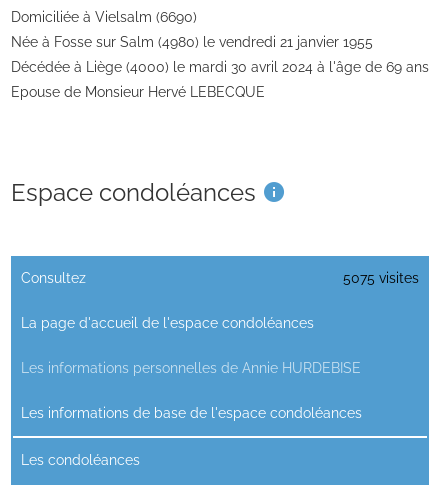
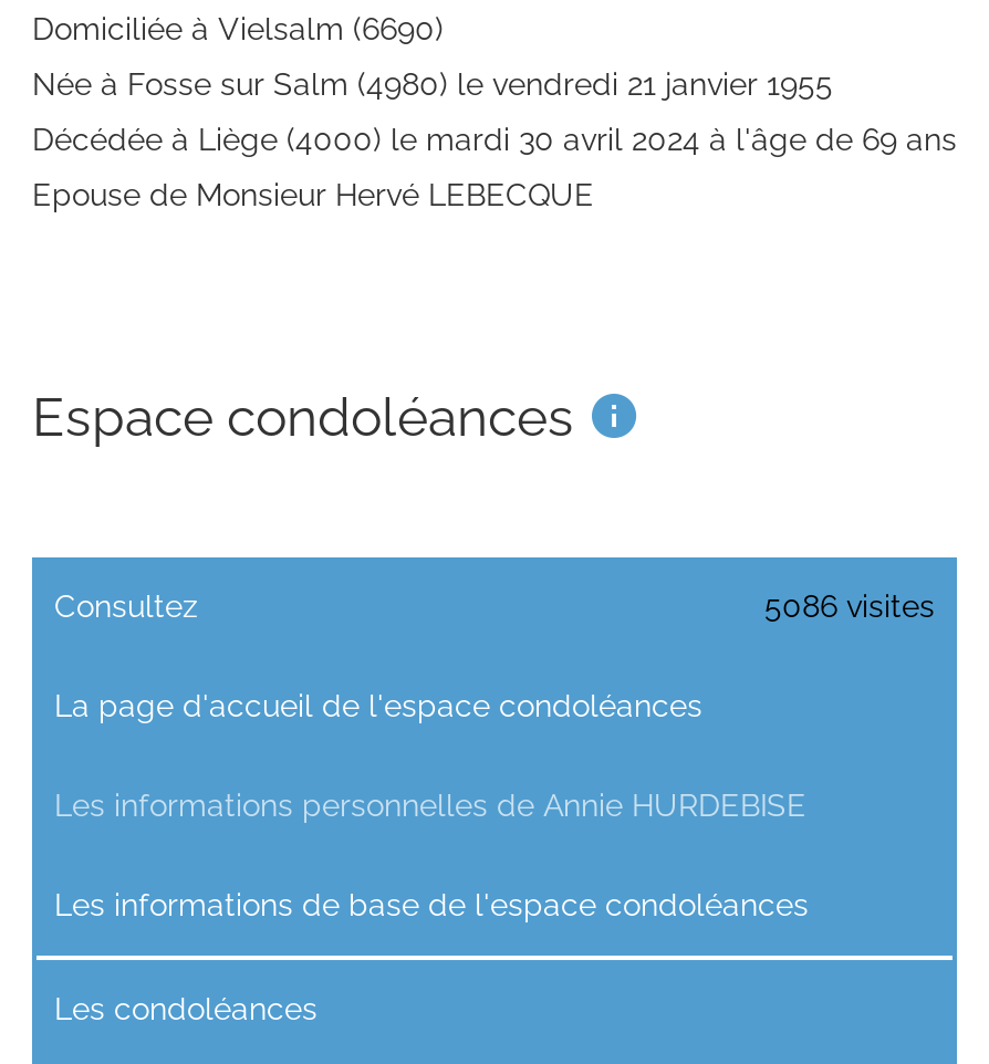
- 5075 visites
+ 5086 visites
